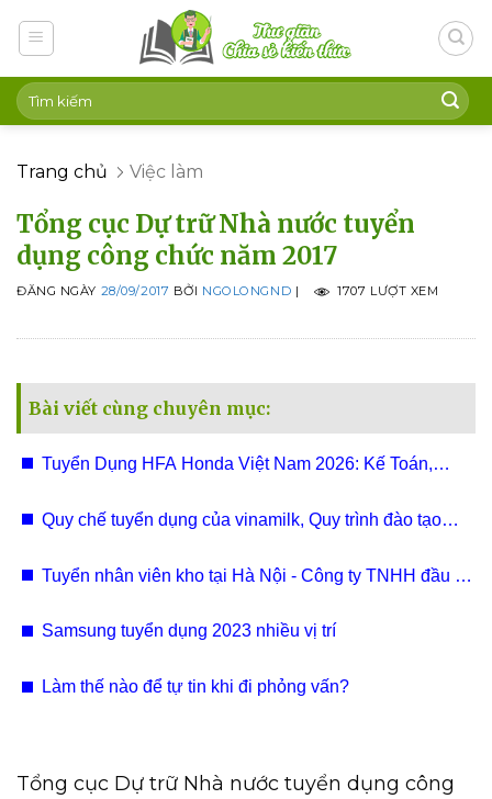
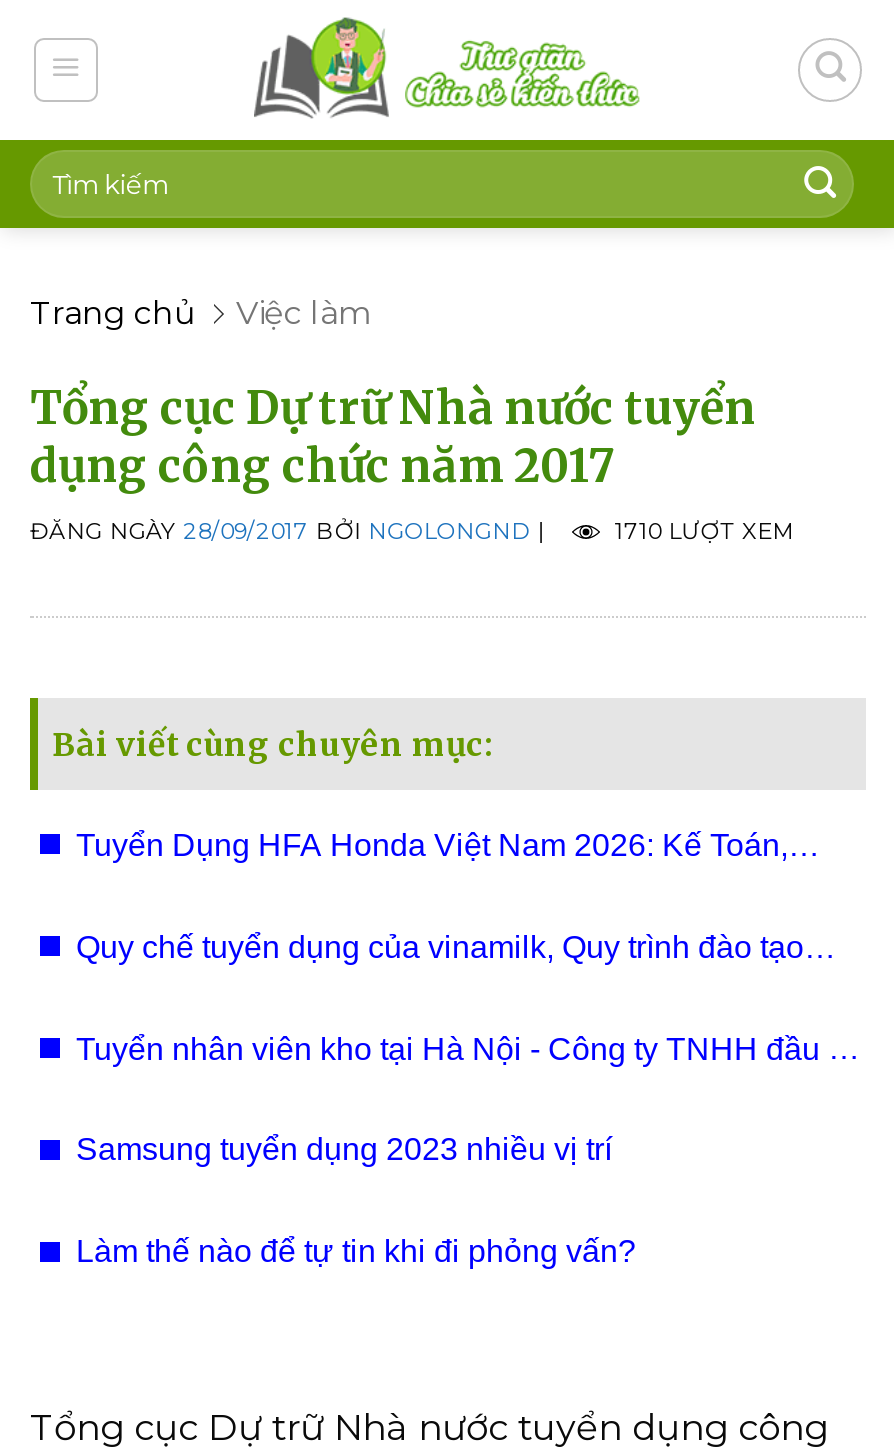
- 1707 LƯỢT XEM
+ 1710 LƯỢT XEM
